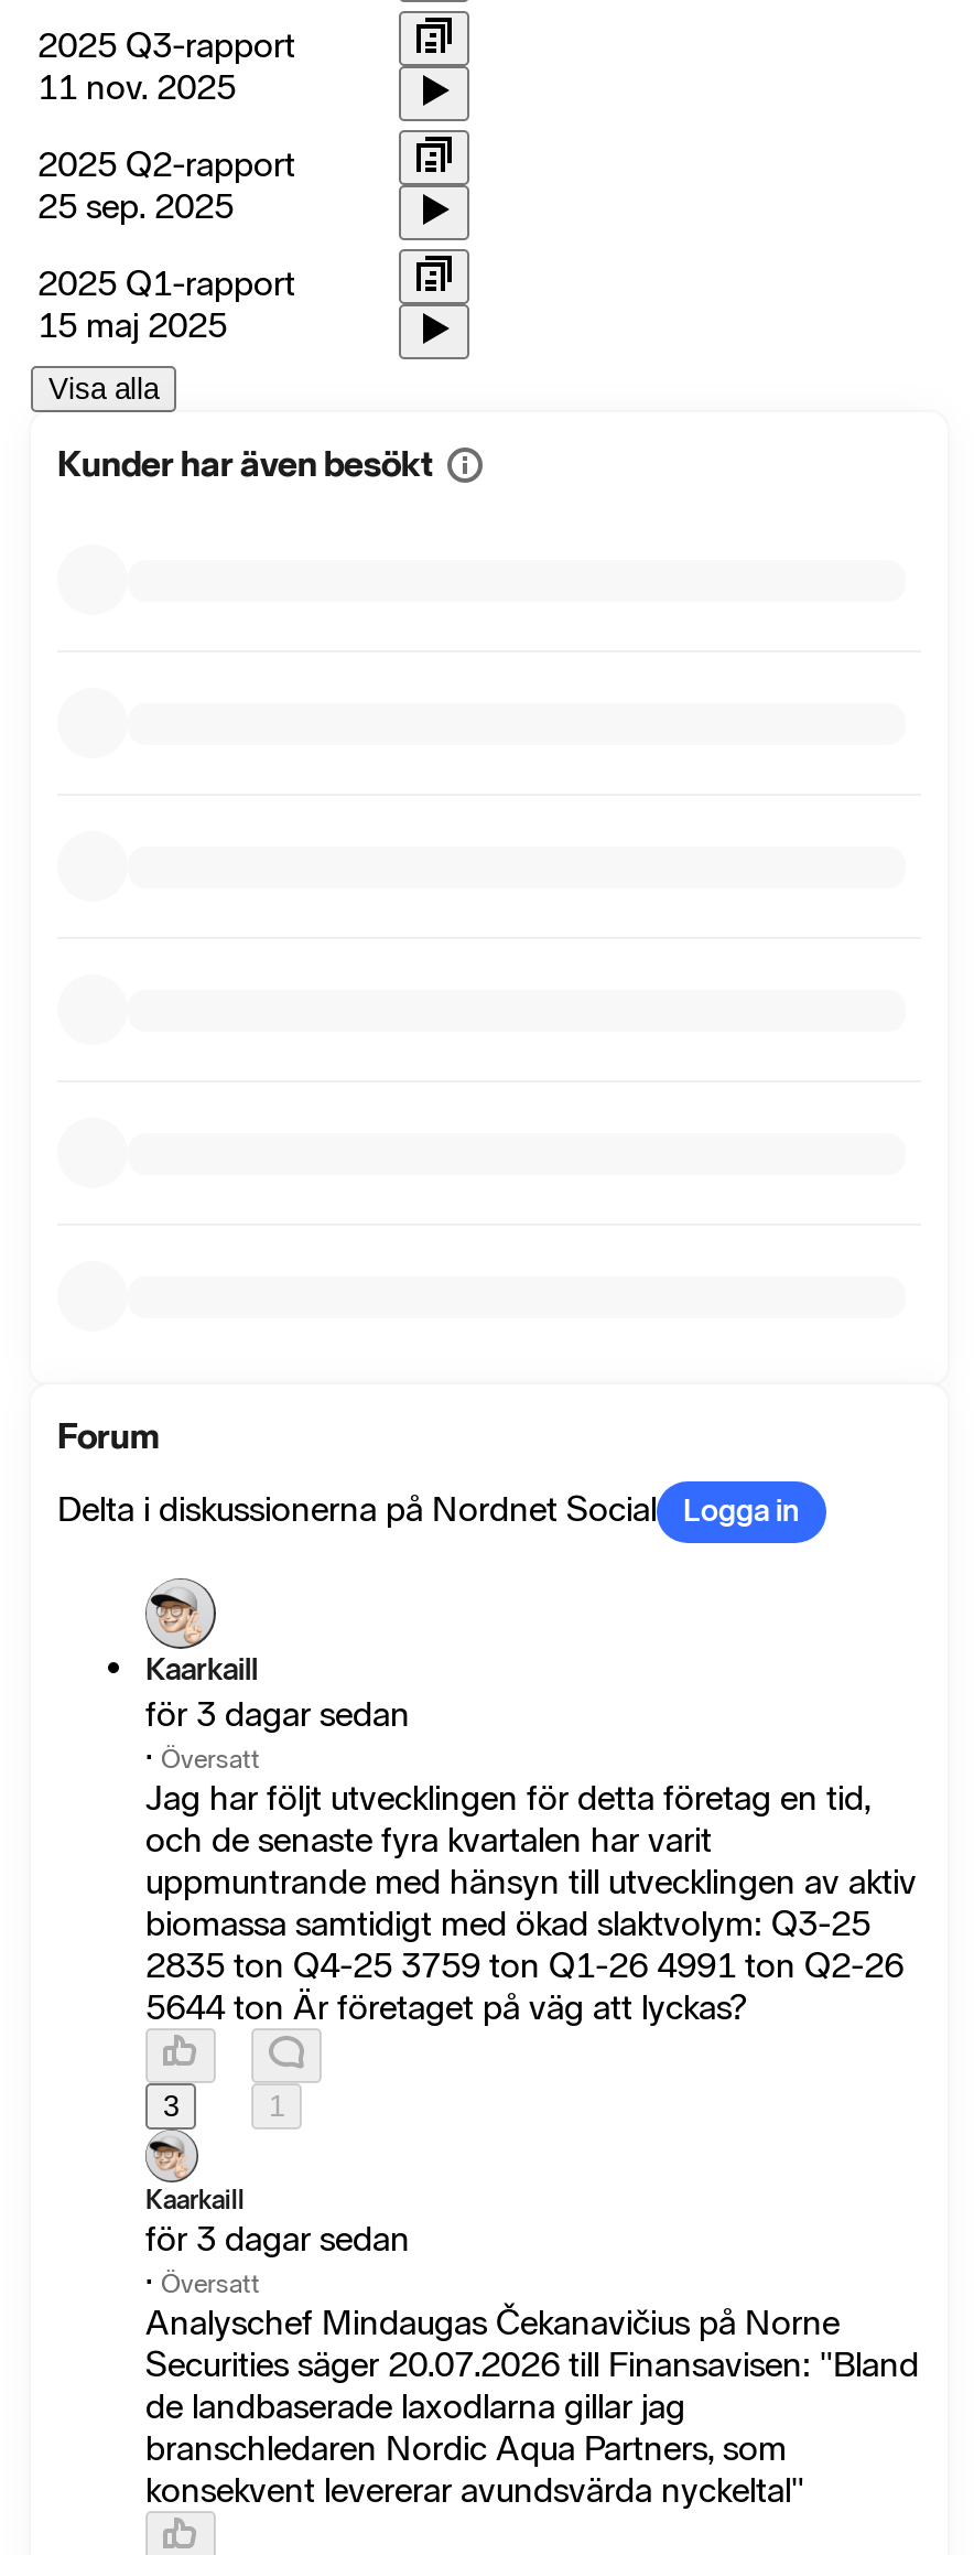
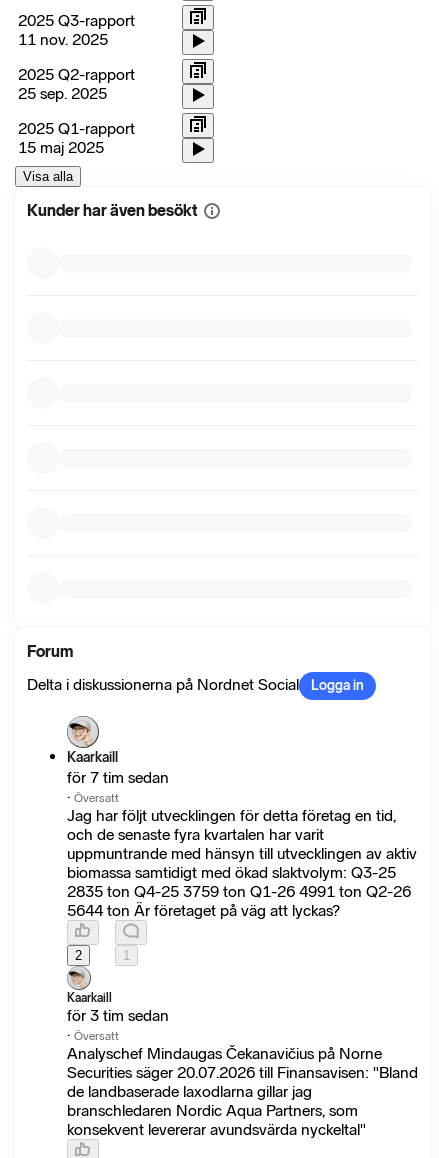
- för 3 dagar sedan
+ för 7 tim sedan

- 3
+ 2

- för 3 dagar sedan
+ för 3 tim sedan
